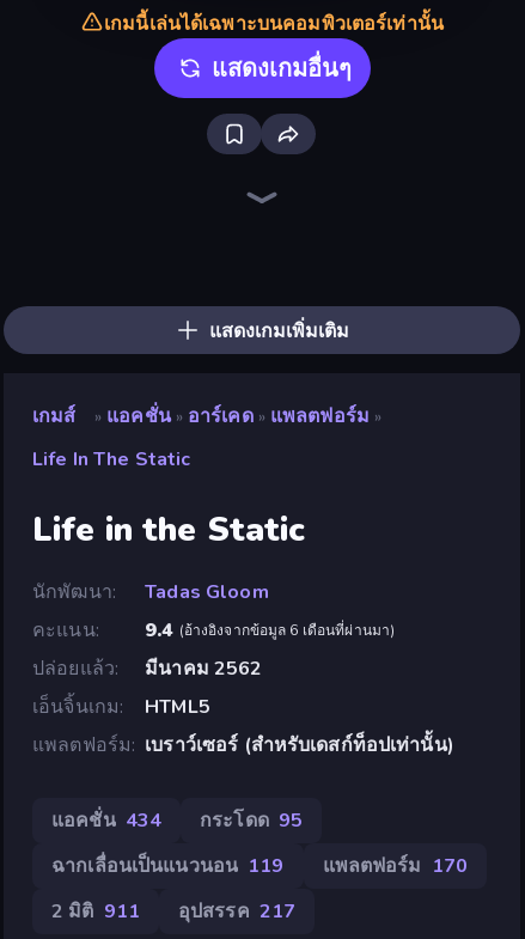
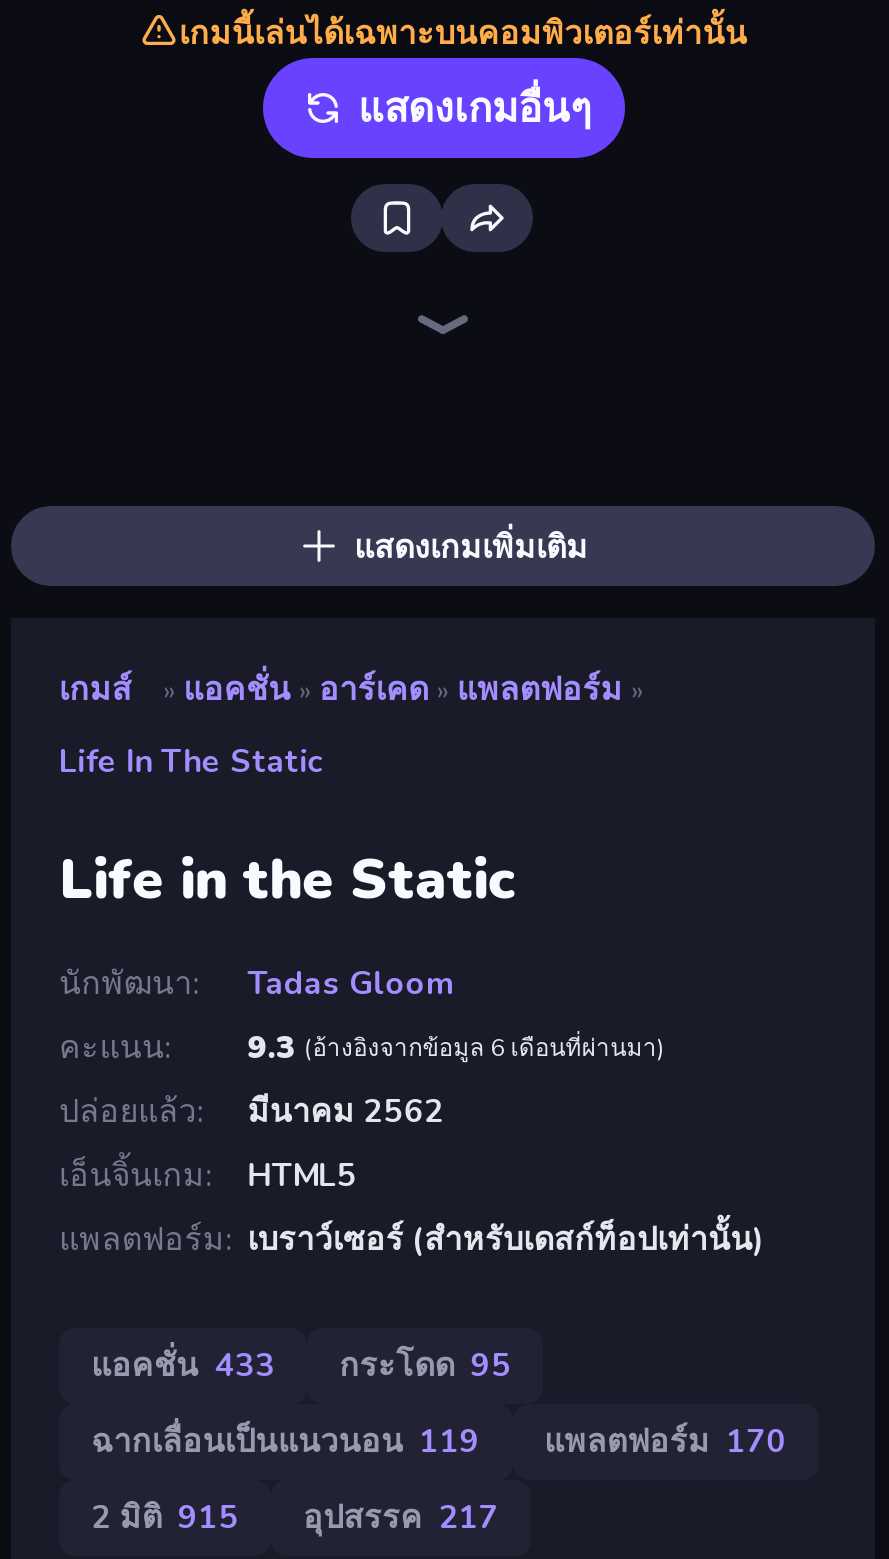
- 9.4 (อ้างอิงจากข้อมูล 6 เดือนที่ผ่านมา)
+ 9.3 (อ้างอิงจากข้อมูล 6 เดือนที่ผ่านมา)

- แอคชั่น 434 กระโดด 95
+ แอคชั่น 433 กระโดด 95

- 2 มิติ 911 อุปสรรค 217
+ 2 มิติ 915 อุปสรรค 217
